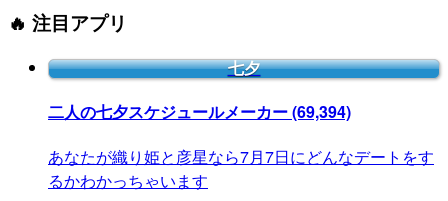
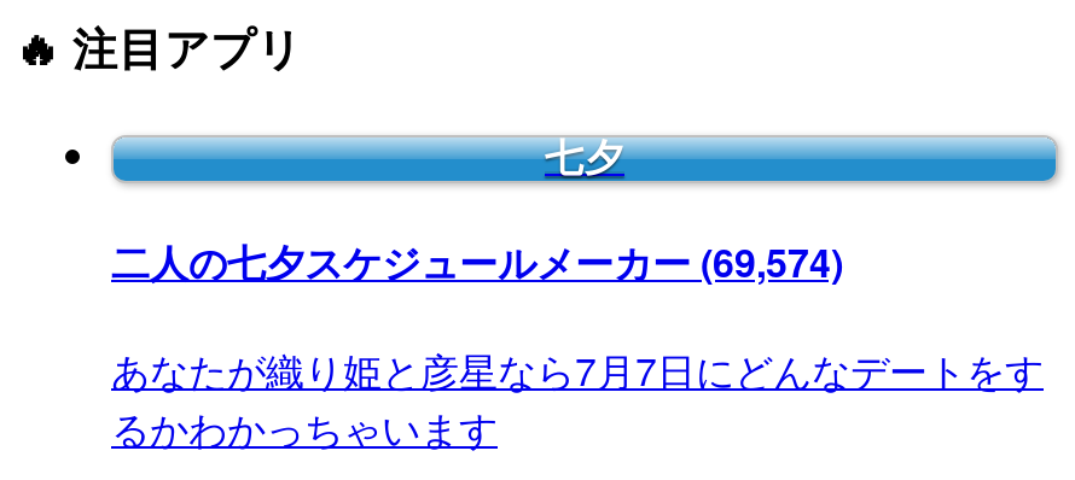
- 二人の七夕スケジュールメーカー(69,394)
+ 二人の七夕スケジュールメーカー(69,574)
